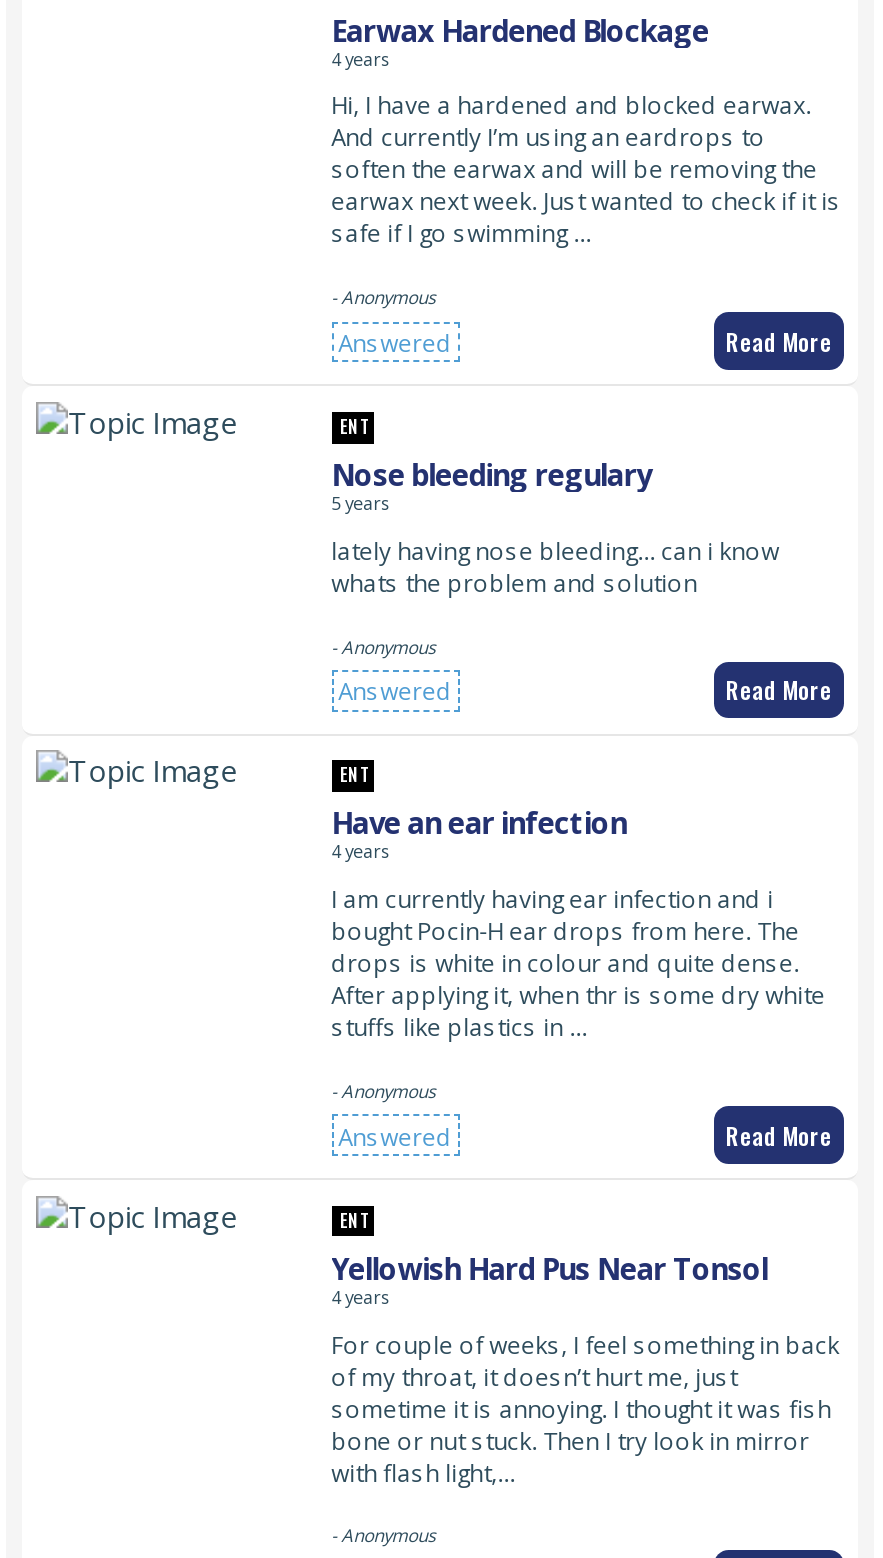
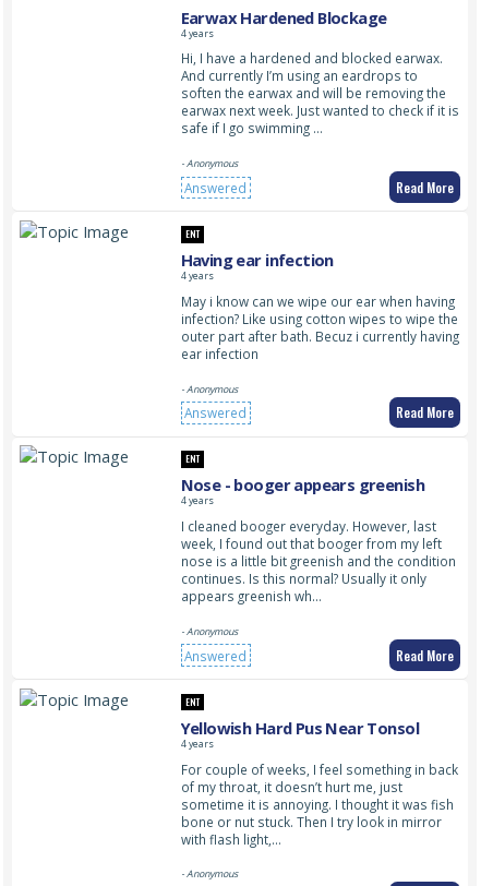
- Nose bleeding regulary
- 5 years
+ Having ear infection
+ 4 years

- lately having nose bleeding… can i know
- whats the problem and solution
+ May i know can we wipe our ear when having
+ infection? Like using cotton wipes to wipe the
+ outer part after bath. Becuz i currently having
+ ear infection

- Have an ear infection
+ Nose - booger appears greenish

- I am currently having ear infection and i
- bought Pocin-H ear drops from here. The
- drops is white in colour and quite dense.
- After applying it, when thr is some dry white
- stuffs like plastics in …
+ I cleaned booger everyday. However, last
+ week, I found out that booger from my left
+ nose is a little bit greenish and the condition
+ continues. Is this normal? Usually it only
+ appears greenish wh…
